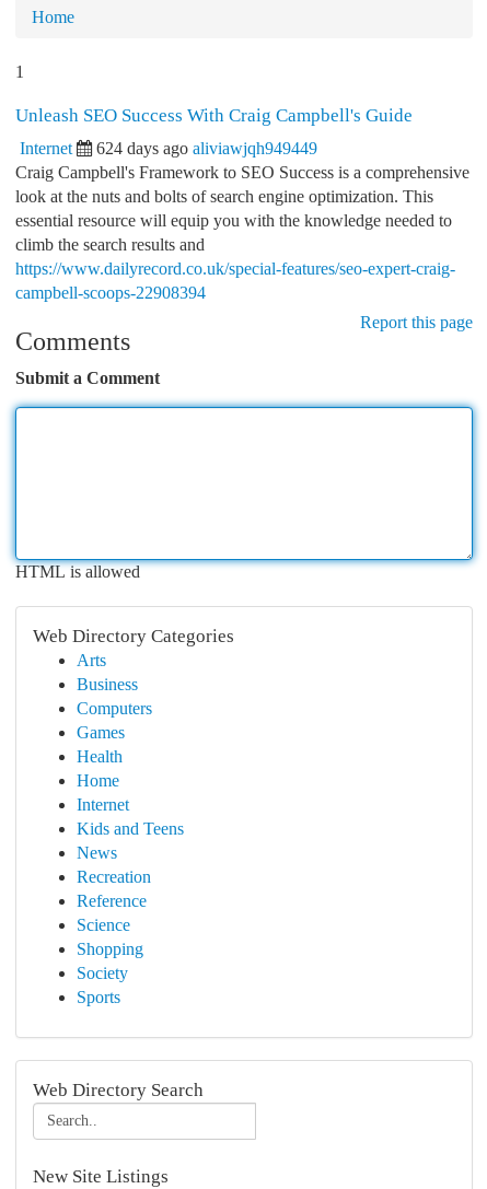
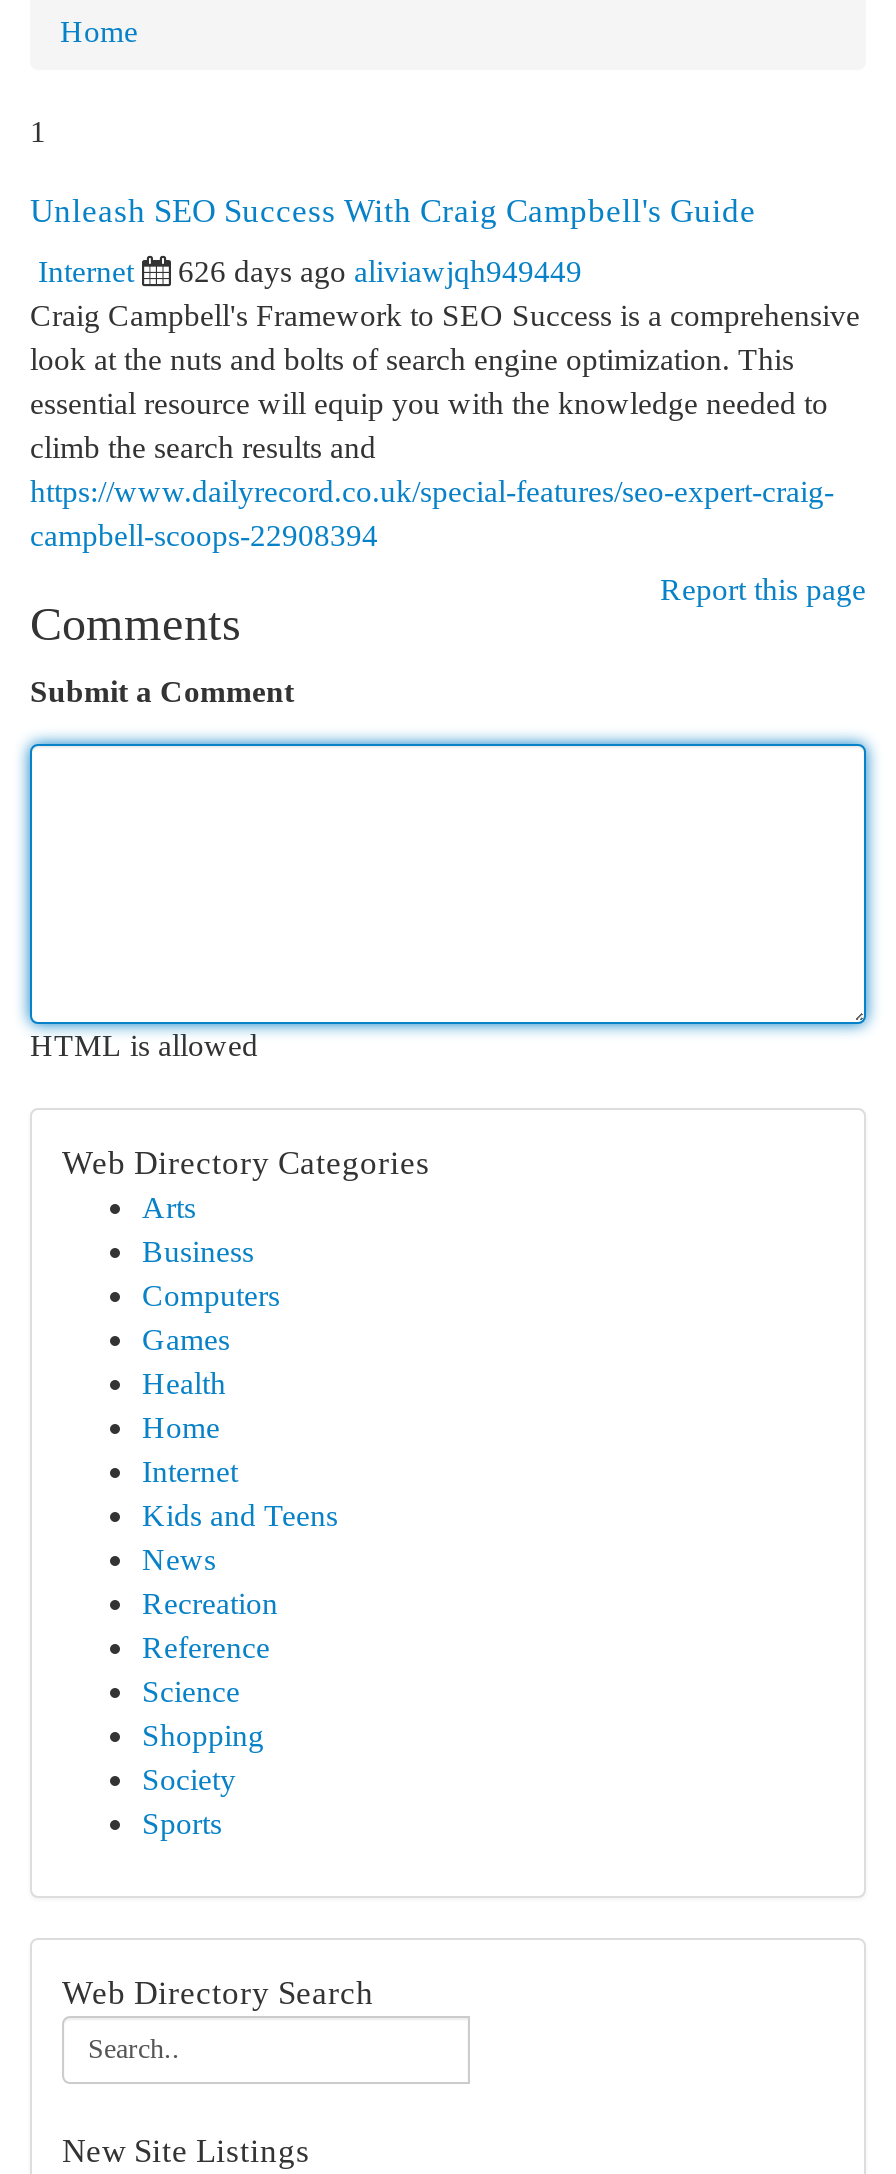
- 624 days ago aliviawjqh949449
+ 626 days ago aliviawjqh949449
